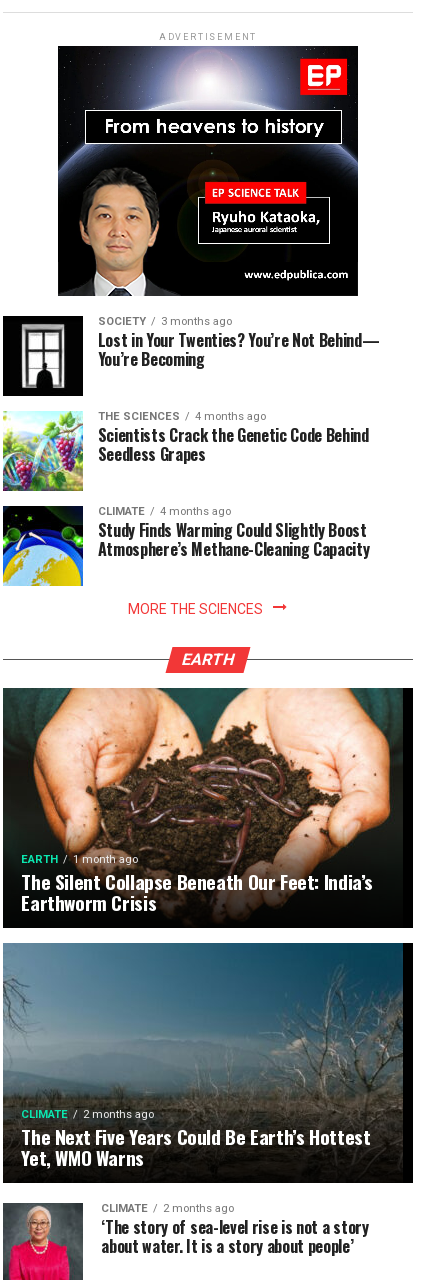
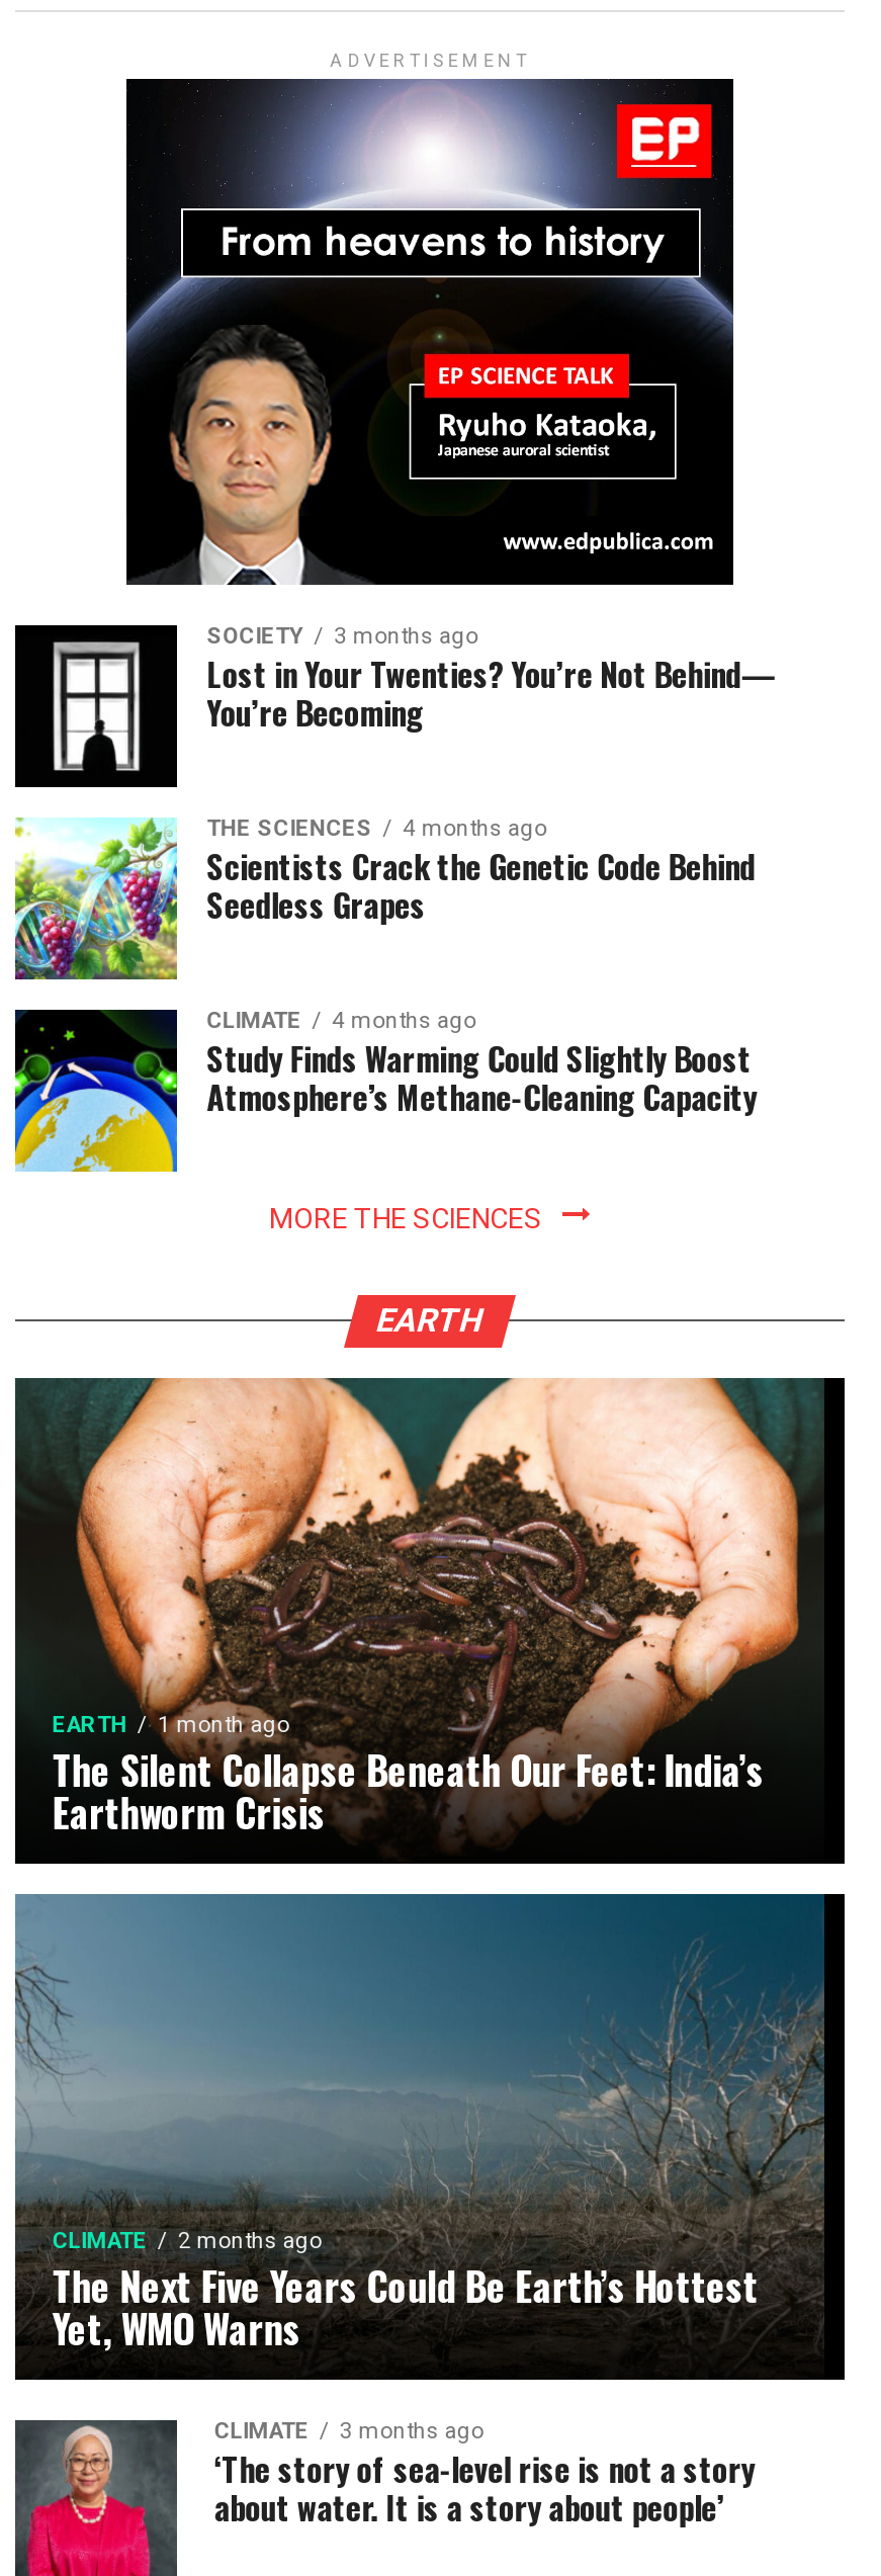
- CLIMATE 2 months ago
+ CLIMATE 3 months ago
